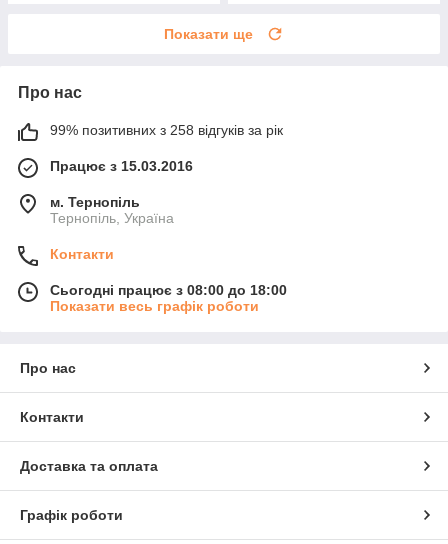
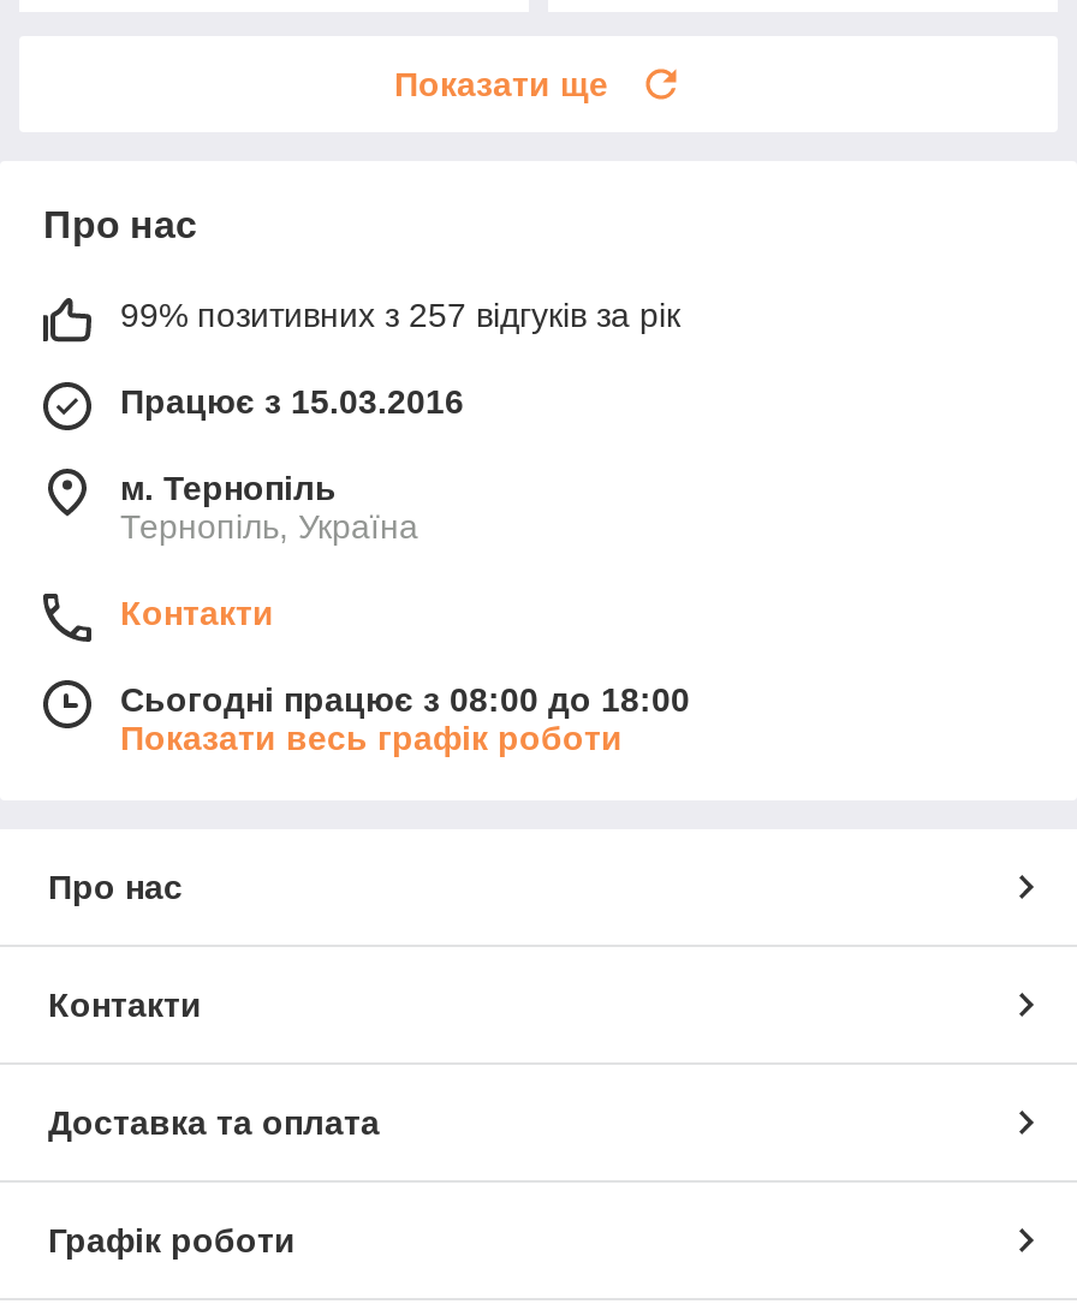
- 99% позитивних з 258 відгуків за рік
+ 99% позитивних з 257 відгуків за рік
